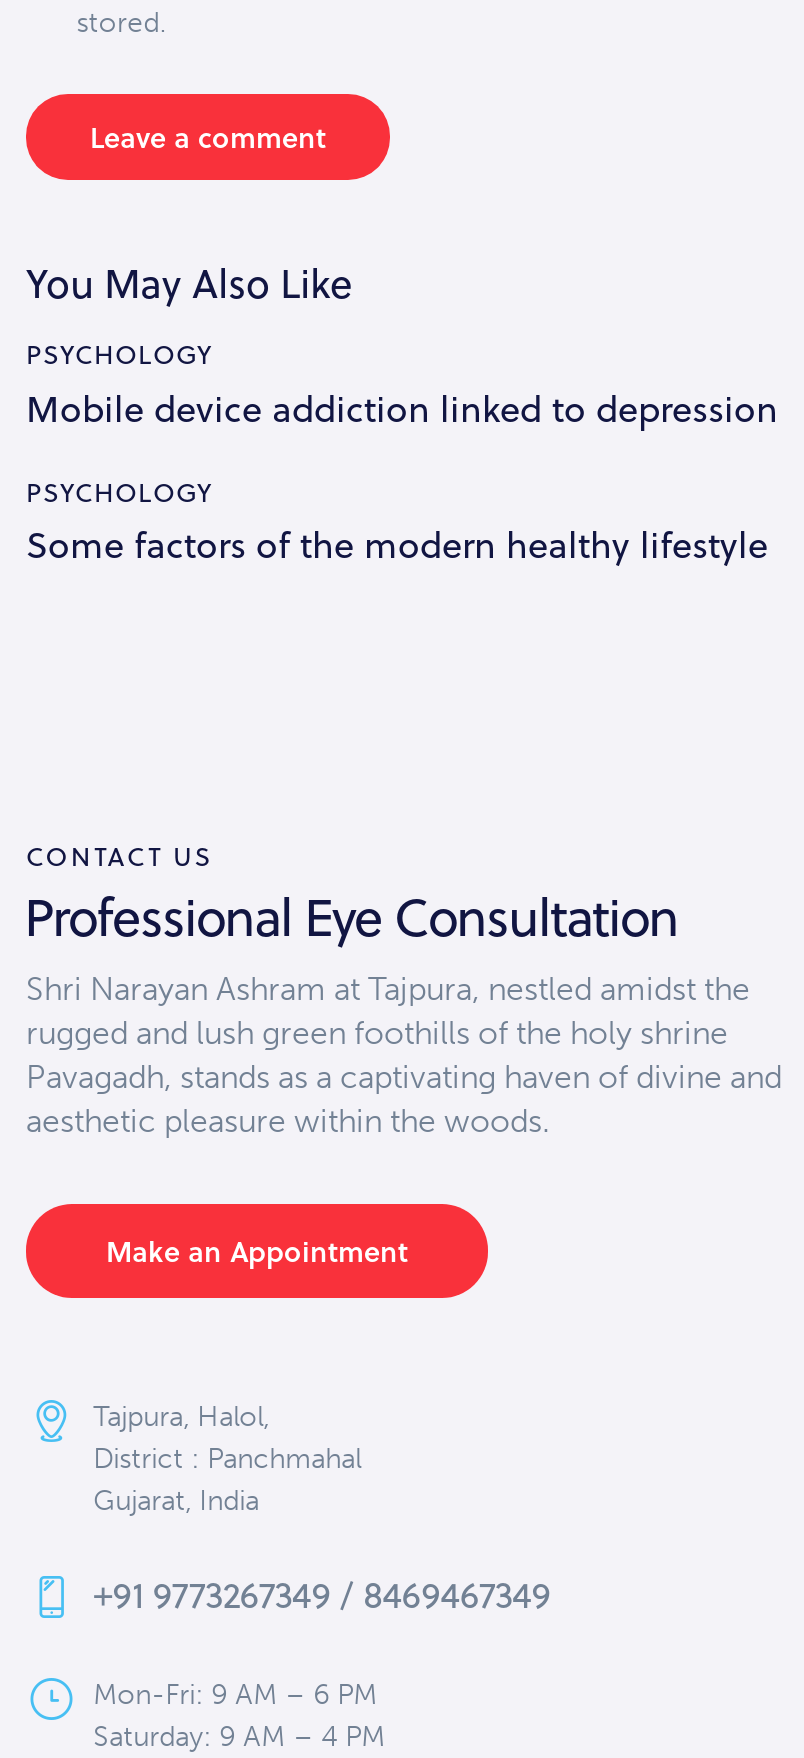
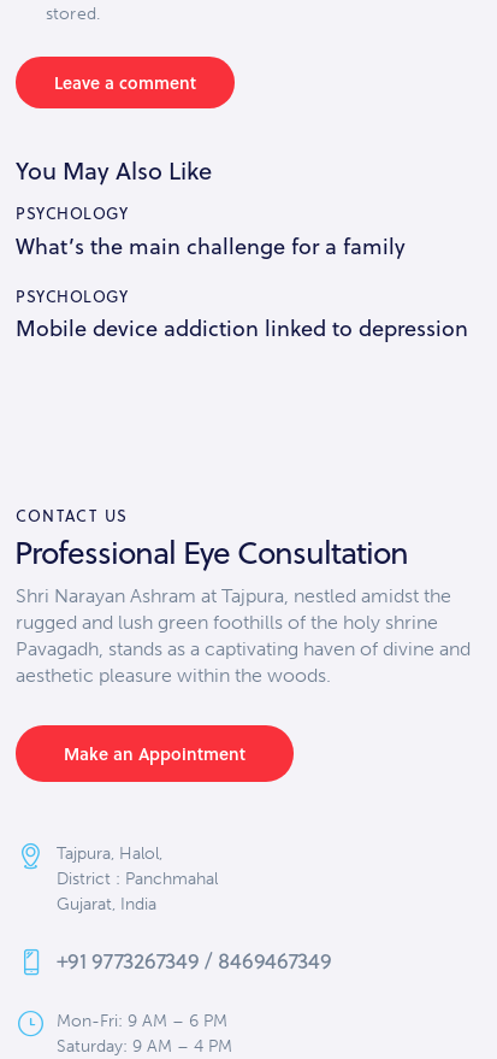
moved down: Mobile device addiction linked to depression

+ What’s the main challenge for a family

- Some factors of the modern healthy lifestyle
